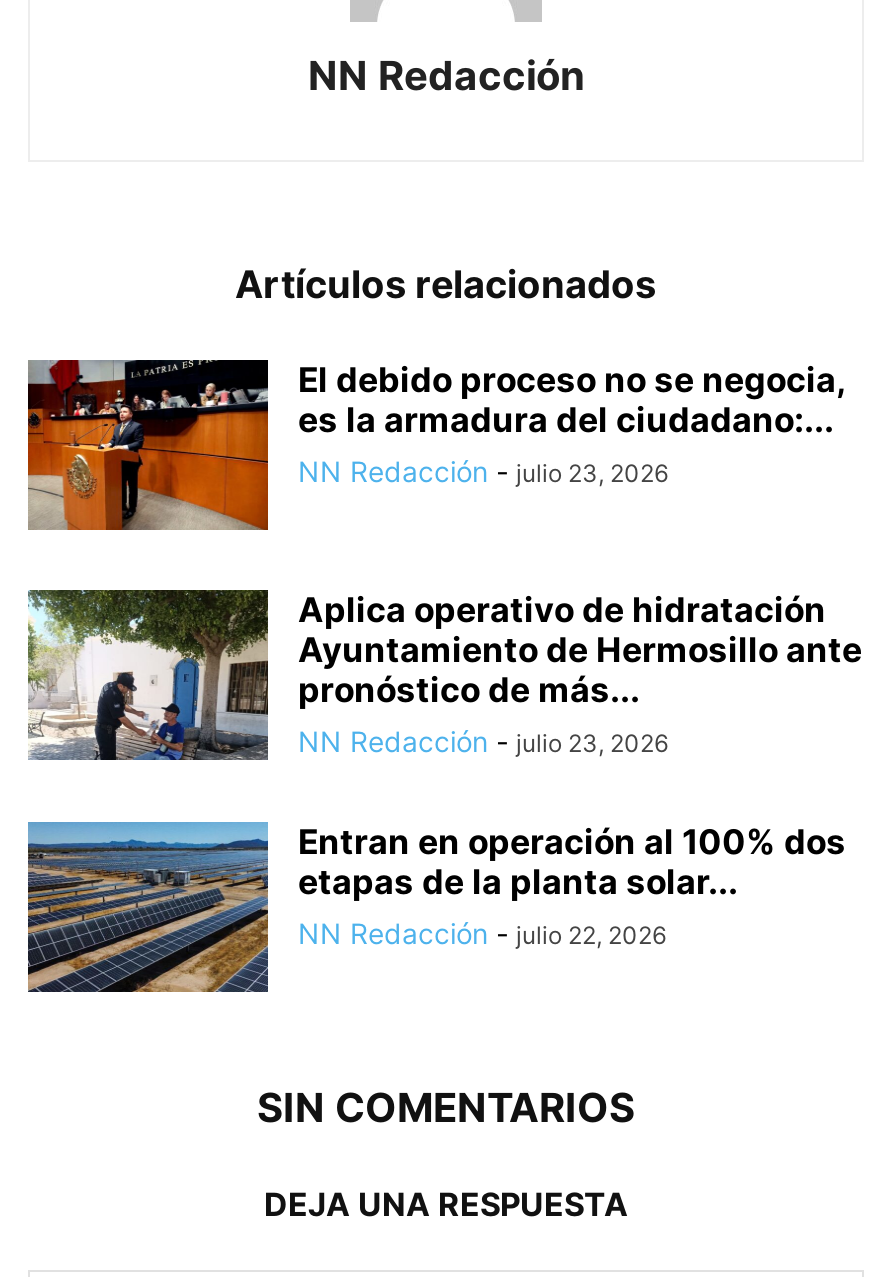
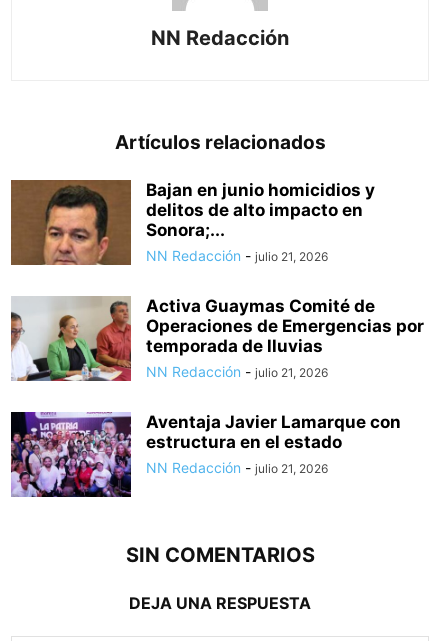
- [image]
- El debido proceso no se negocia,
- es la armadura del ciudadano:...
- NN Redacción - julio 23, 2026
+ [image]
+ Bajan en junio homicidios y
+ delitos de alto impacto en
+ Sonora;...
+ NN Redacción - julio 21, 2026

- [image]
- Aplica operativo de hidratación
- Ayuntamiento de Hermosillo ante
- pronóstico de más...
- NN Redacción - julio 23, 2026
+ [image]
+ Activa Guaymas Comité de
+ Operaciones de Emergencias por
+ temporada de lluvias
+ NN Redacción - julio 21, 2026

- [image]
- Entran en operación al 100% dos
- etapas de la planta solar...
- NN Redacción - julio 22, 2026
+ [image]
+ Aventaja Javier Lamarque con
+ estructura en el estado
+ NN Redacción - julio 21, 2026
